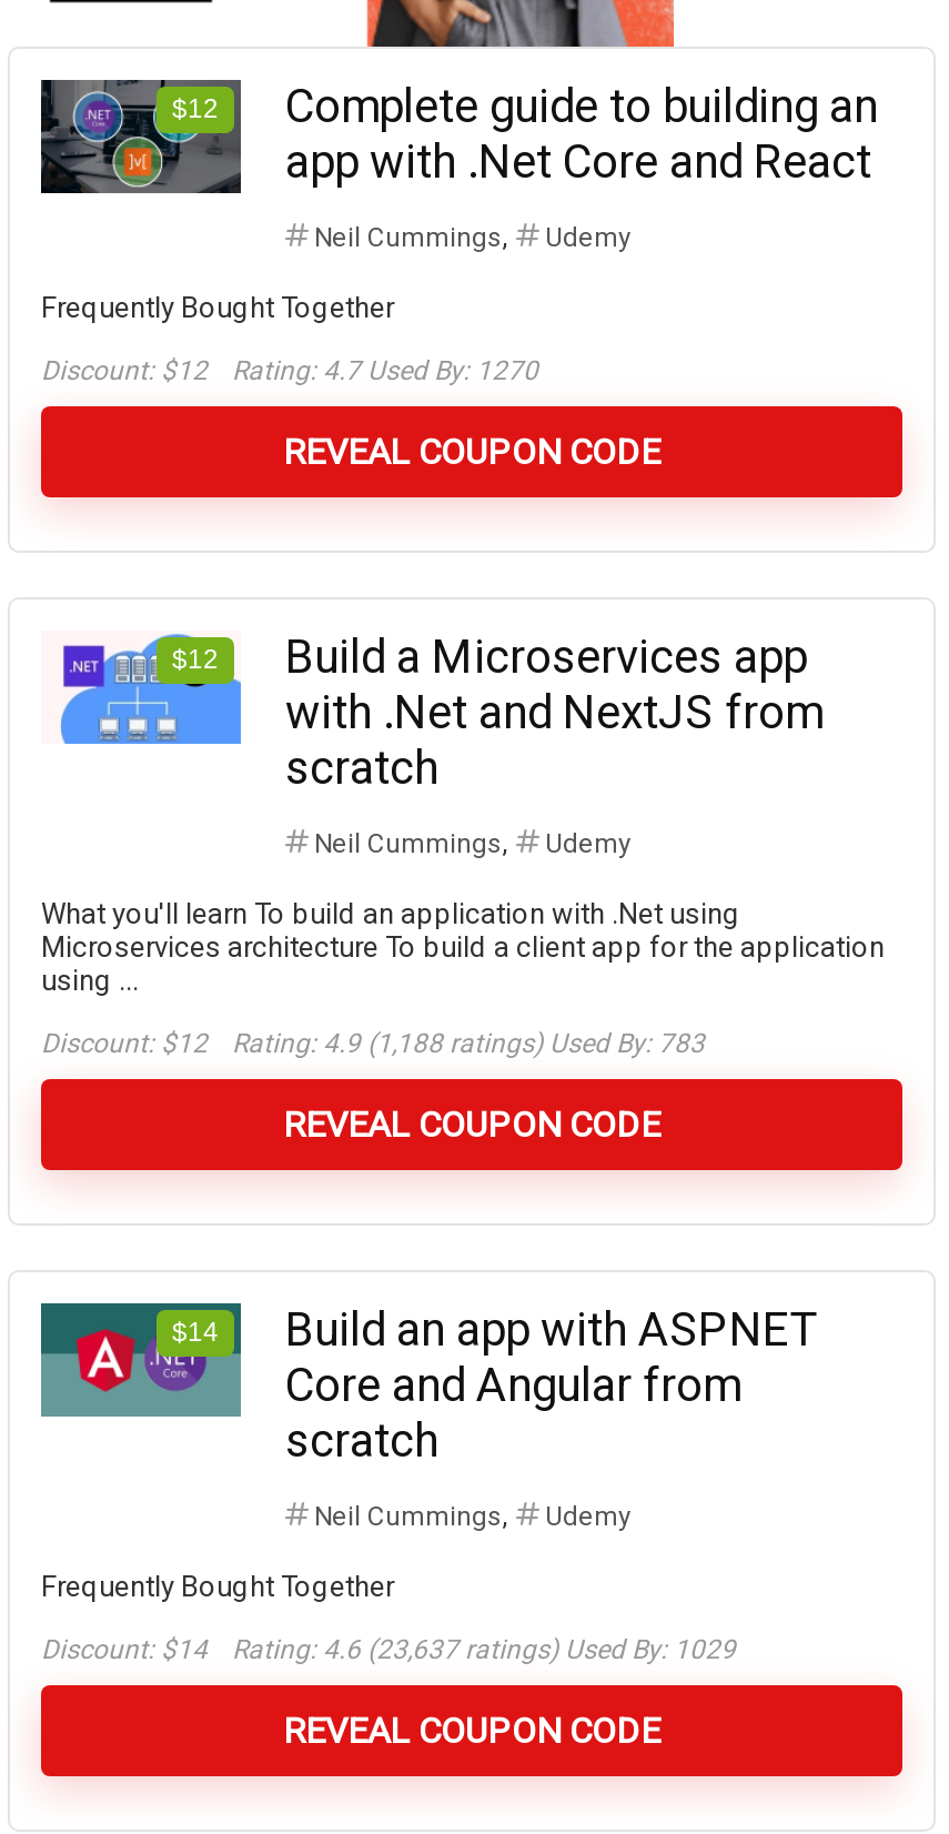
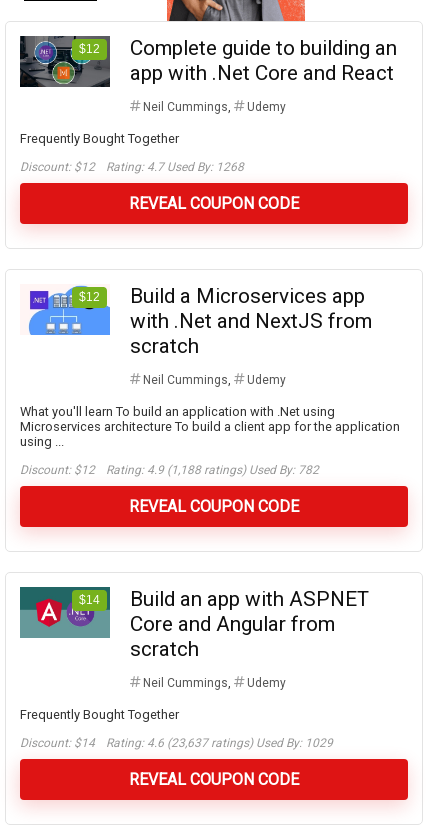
- Discount: $12 Rating: 4.7 Used By: 1270
+ Discount: $12 Rating: 4.7 Used By: 1268

- Discount: $12 Rating: 4.9 (1,188 ratings) Used By: 783
+ Discount: $12 Rating: 4.9 (1,188 ratings) Used By: 782
